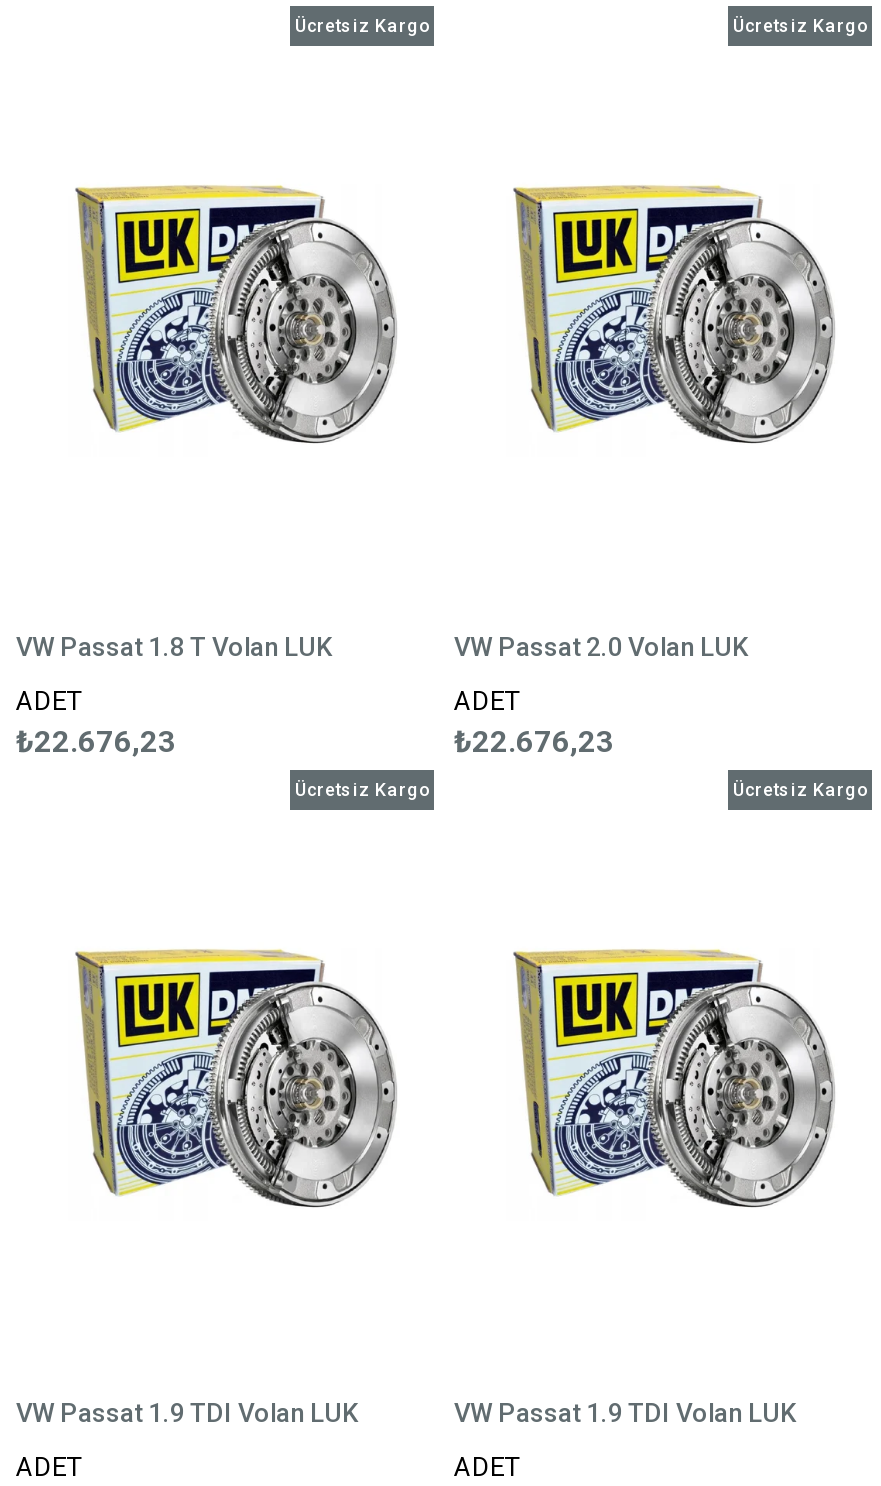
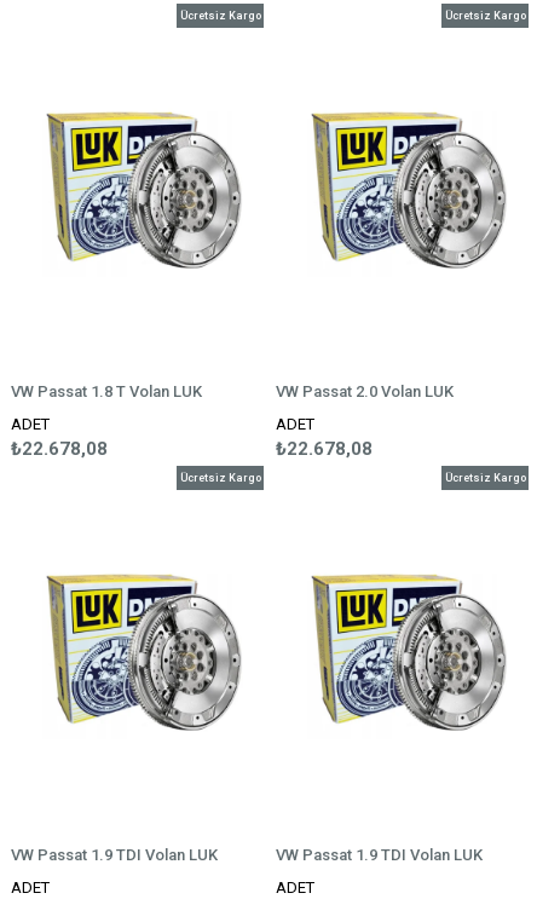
- ₺22.676,23
+ ₺22.678,08

- ₺22.676,23
+ ₺22.678,08
